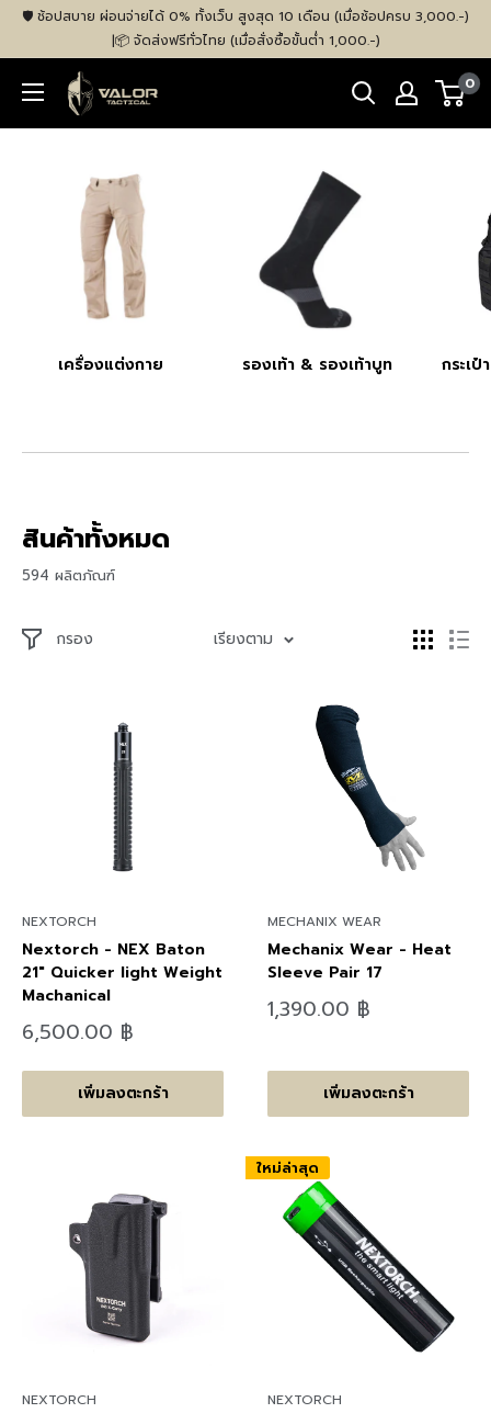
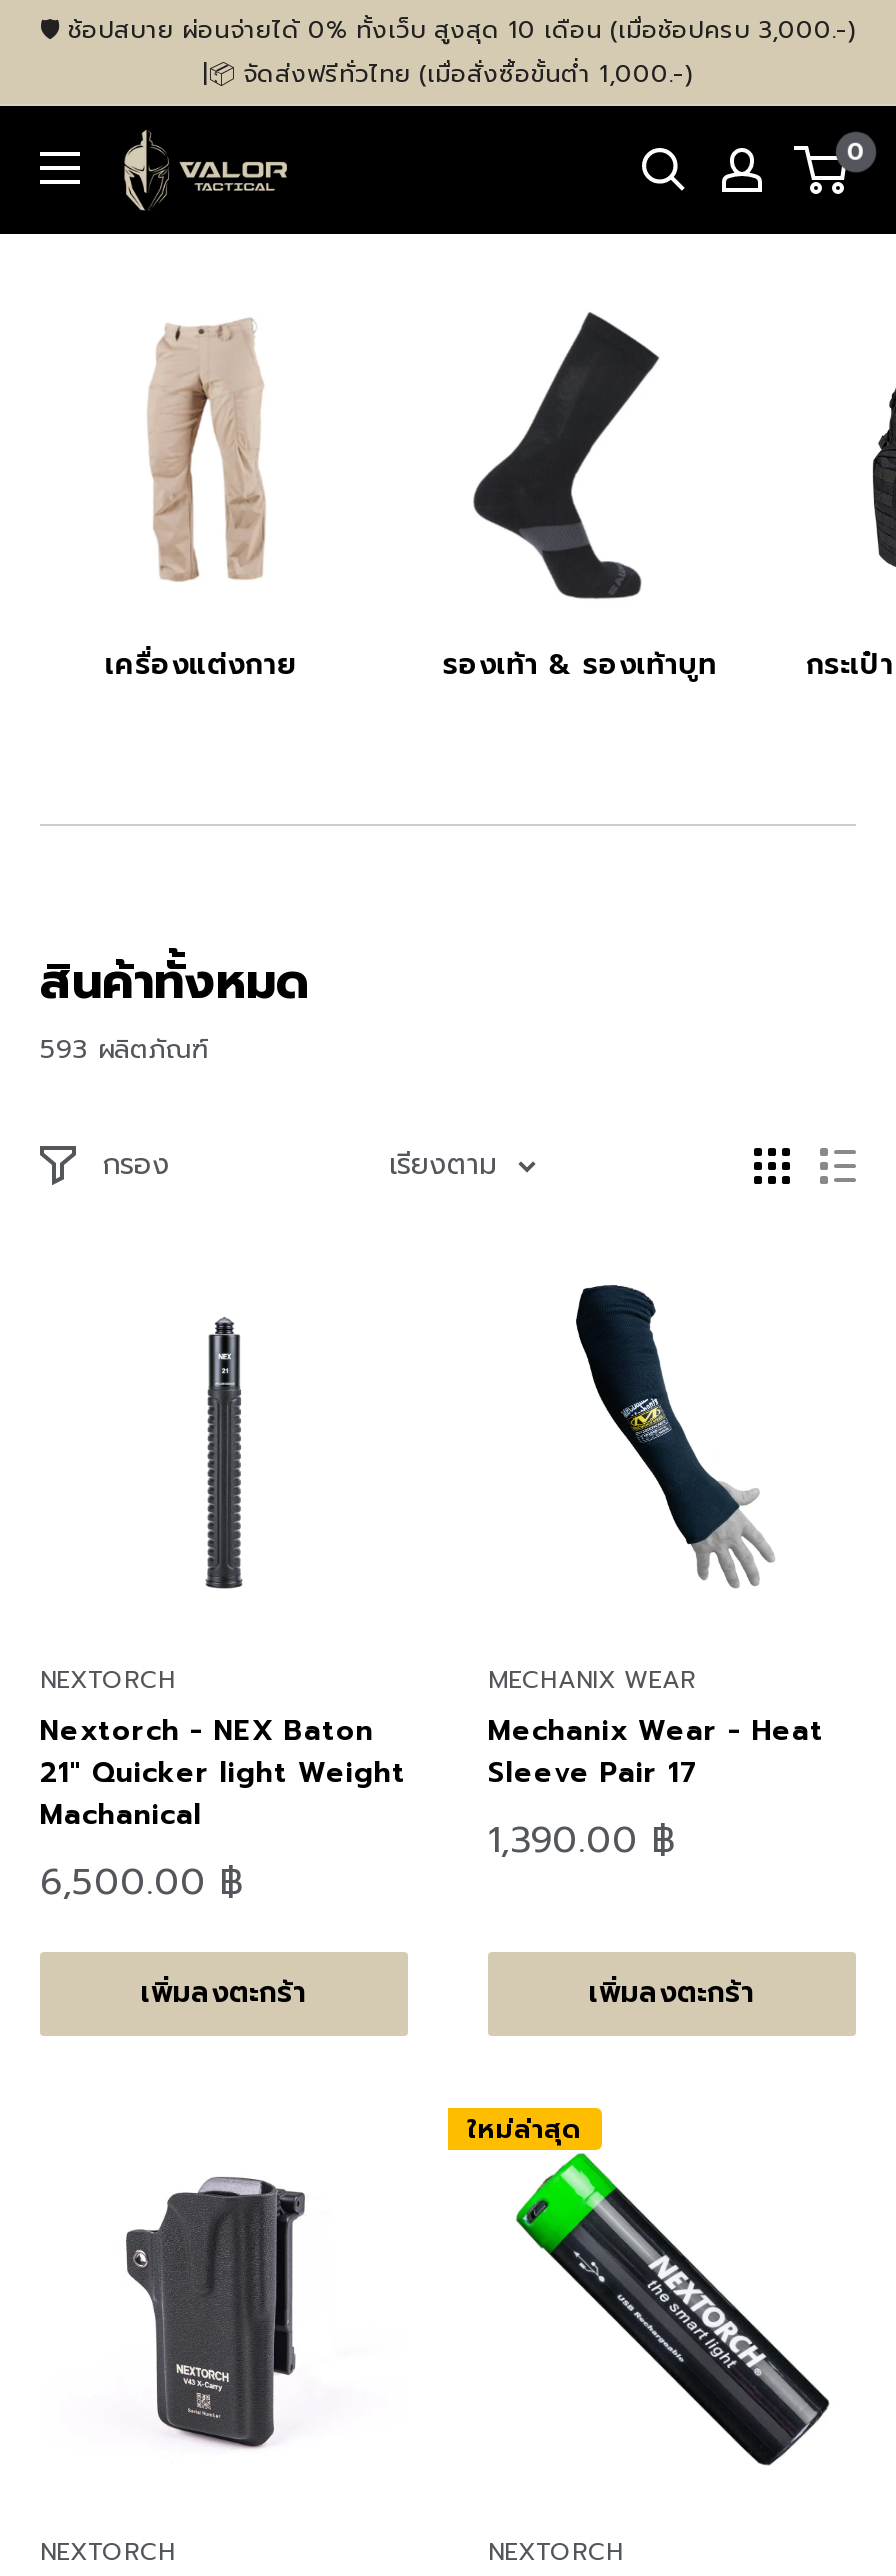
- 594 ผลิตภัณฑ์
+ 593 ผลิตภัณฑ์
